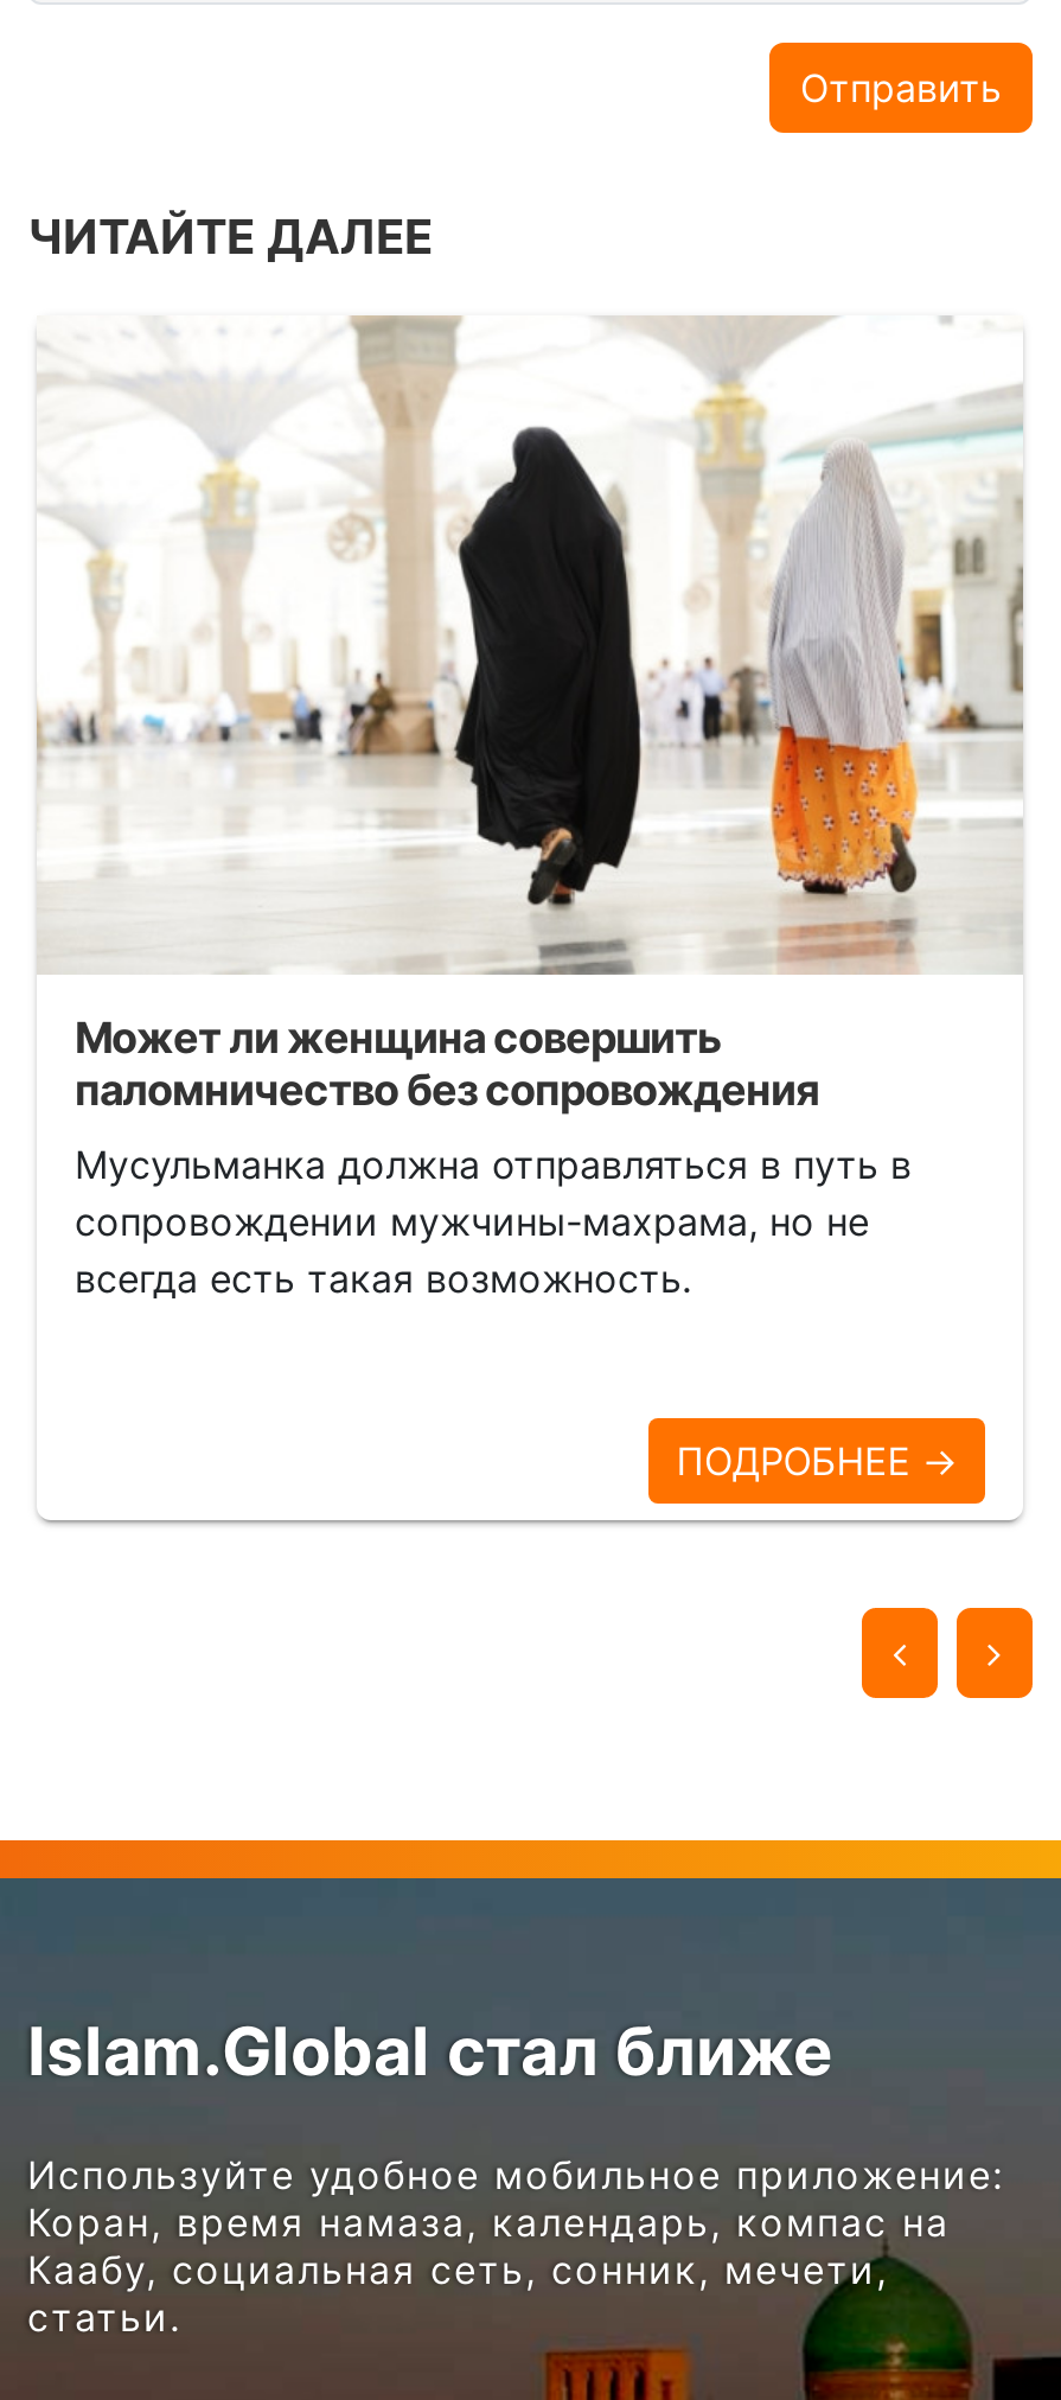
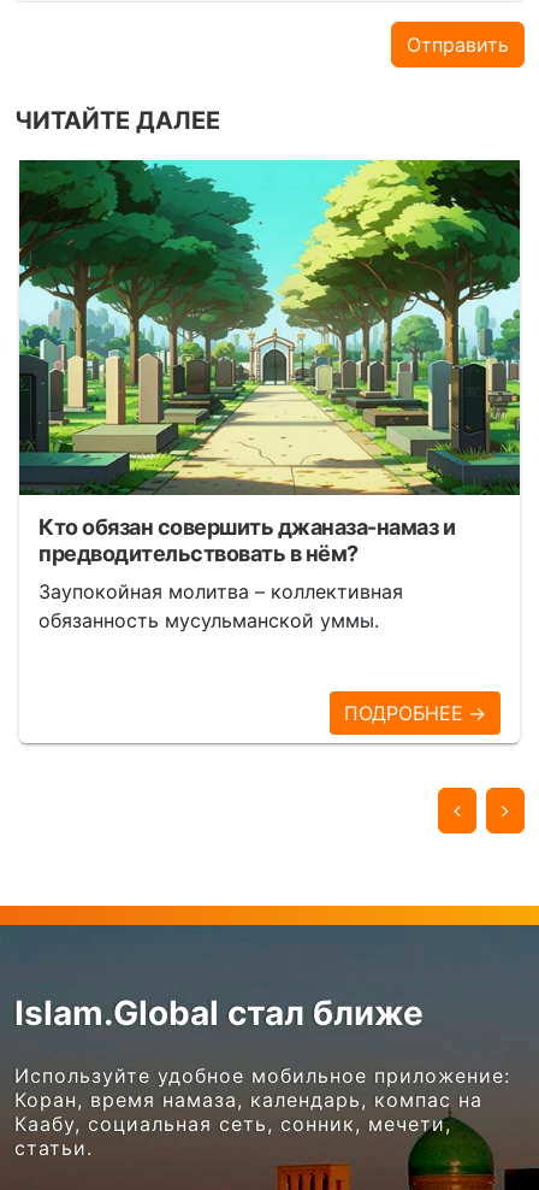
- [image]
- Может ли женщина совершить
- паломничество без сопровождения
+ [image]
+ Кто обязан совершить джаназа-намаз и
+ предводительствовать в нём?

- Мусульманка должна отправляться в путь в
- сопровождении мужчины-махрама, но не
- всегда есть такая возможность.
+ Заупокойная молитва – коллективная
+ обязанность мусульманской уммы.
